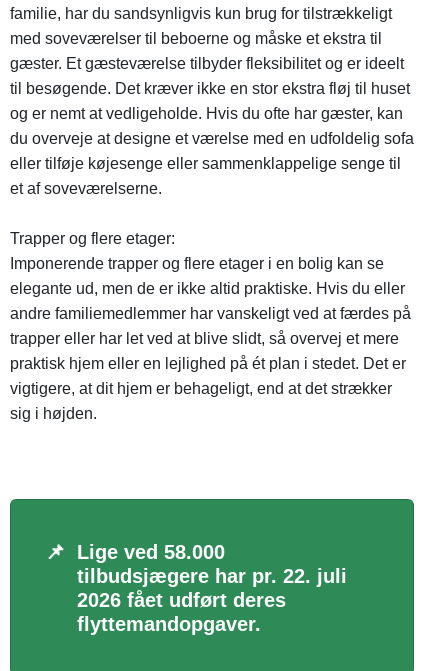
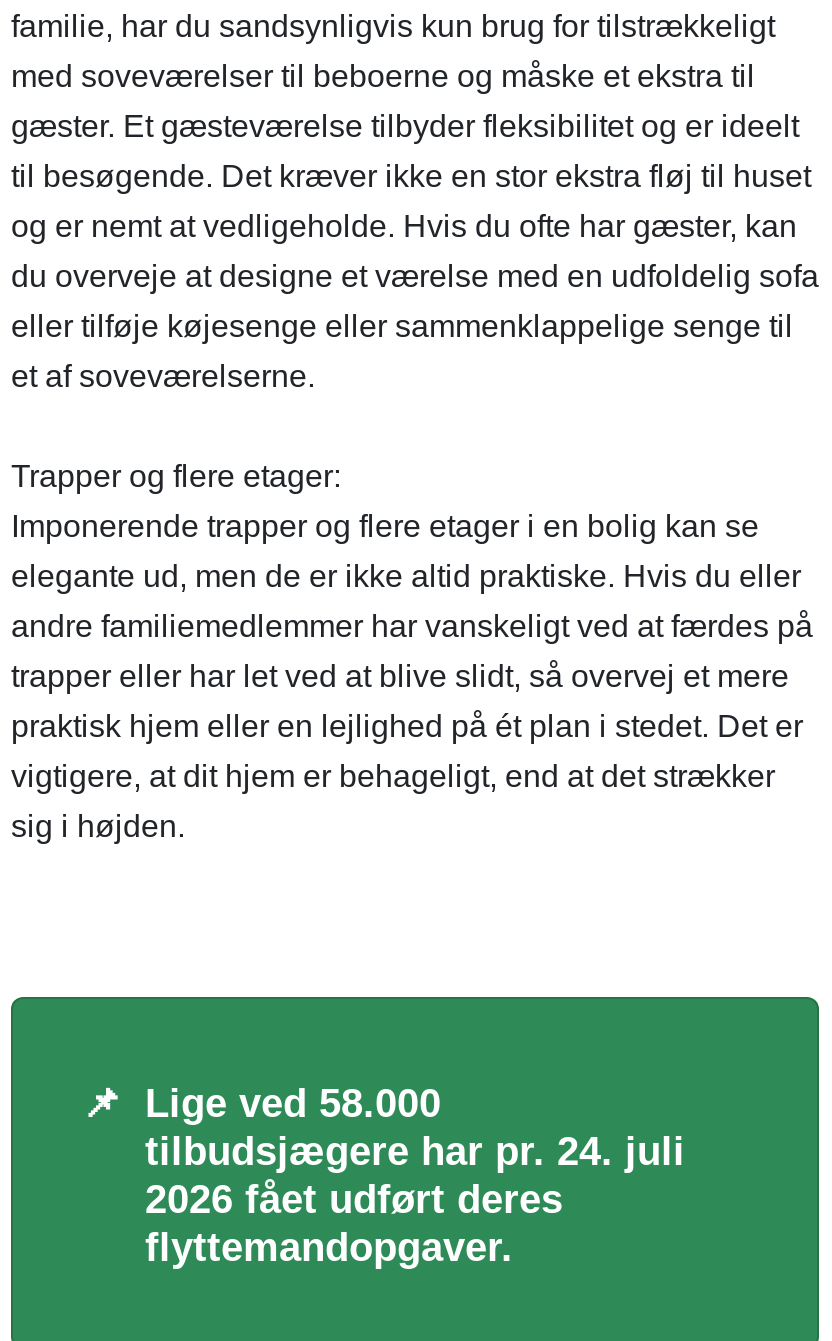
- tilbudsjægere har pr. 22. juli
+ tilbudsjægere har pr. 24. juli
